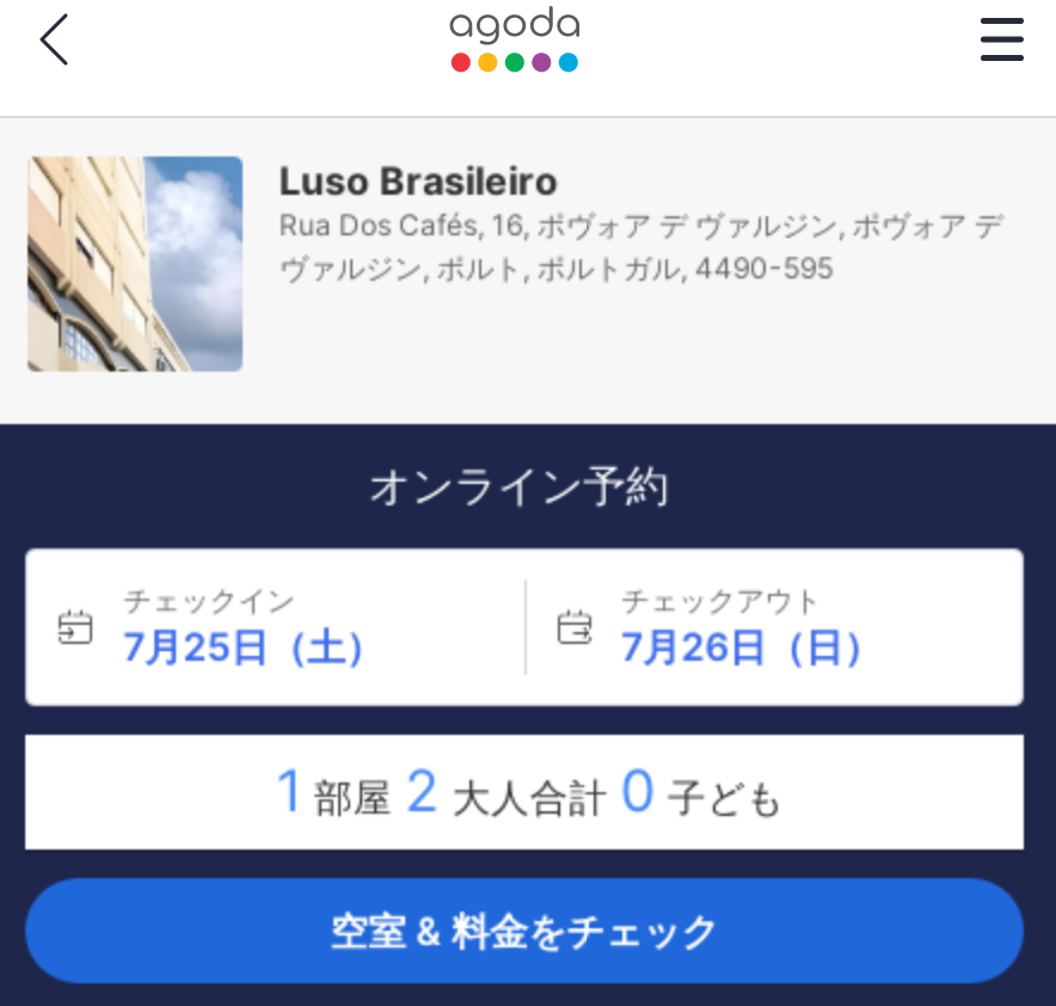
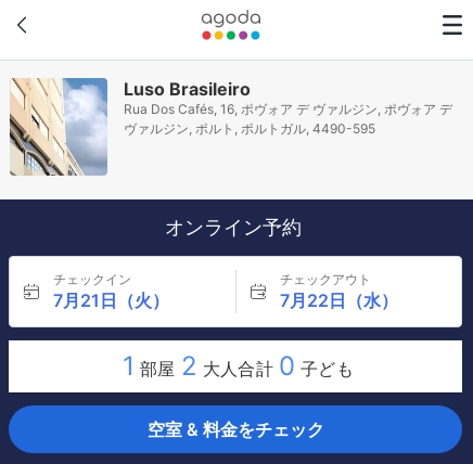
- 7月25日（土）
+ 7月21日（火）

- 7月26日（日）
+ 7月22日（水）
